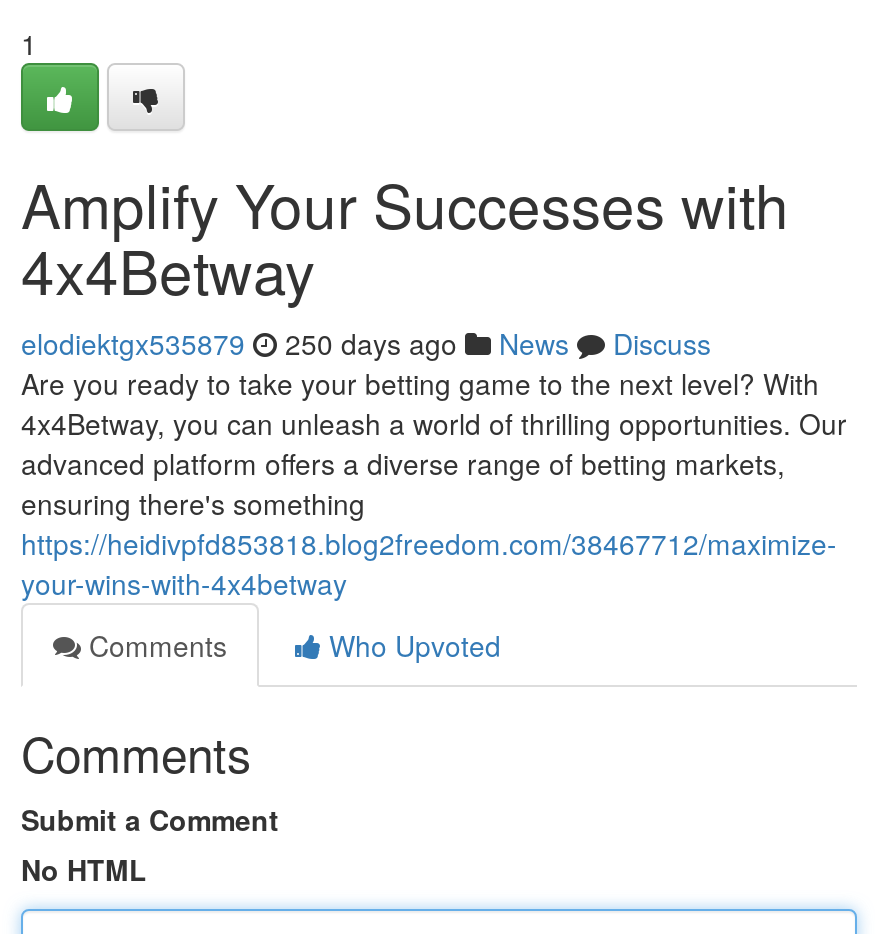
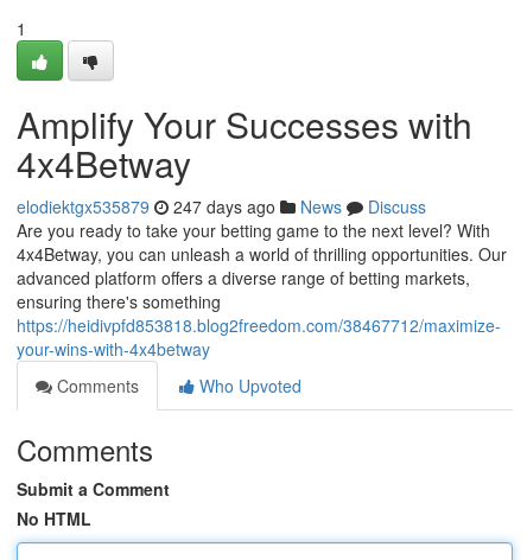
- elodiektgx535879 250 days ago News Discuss
+ elodiektgx535879 247 days ago News Discuss
